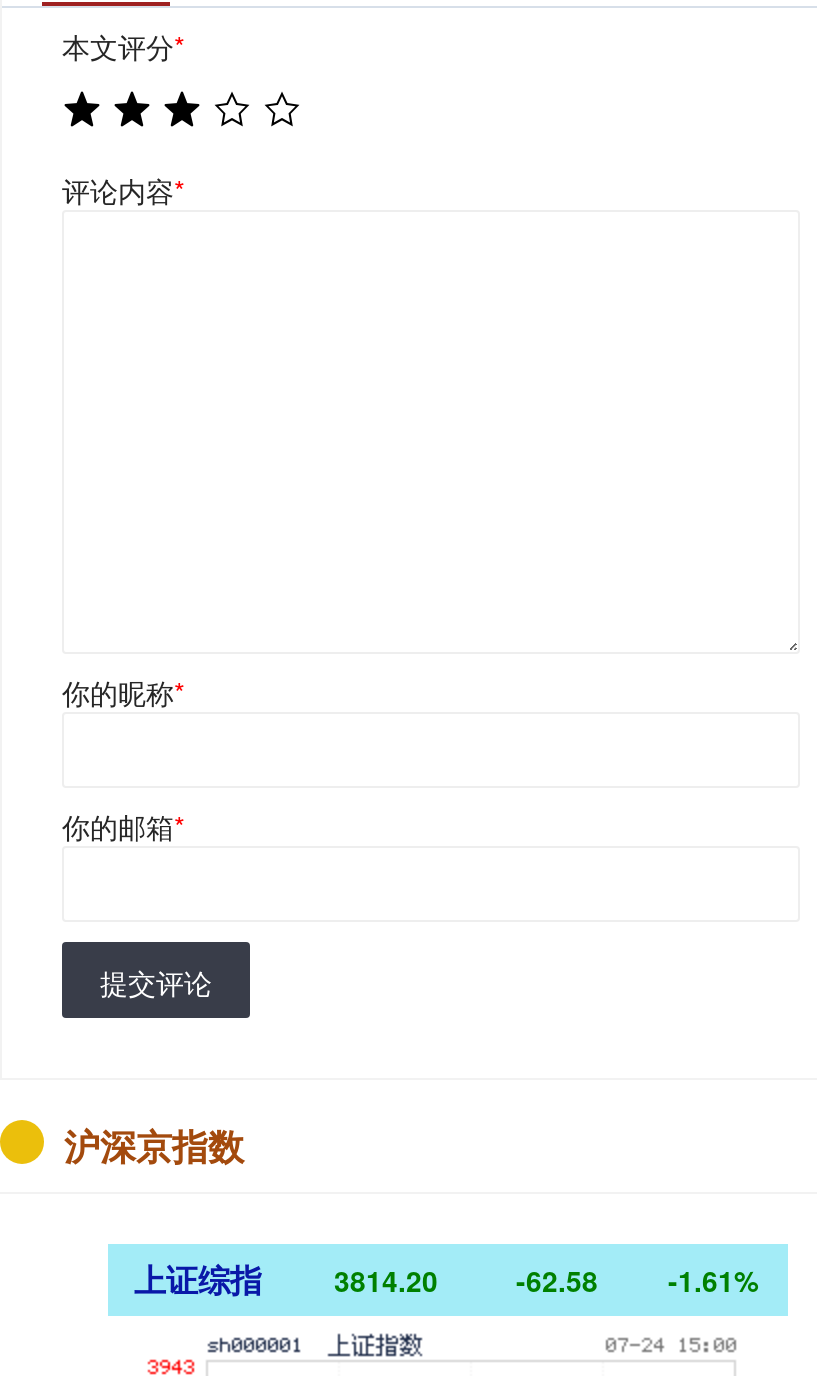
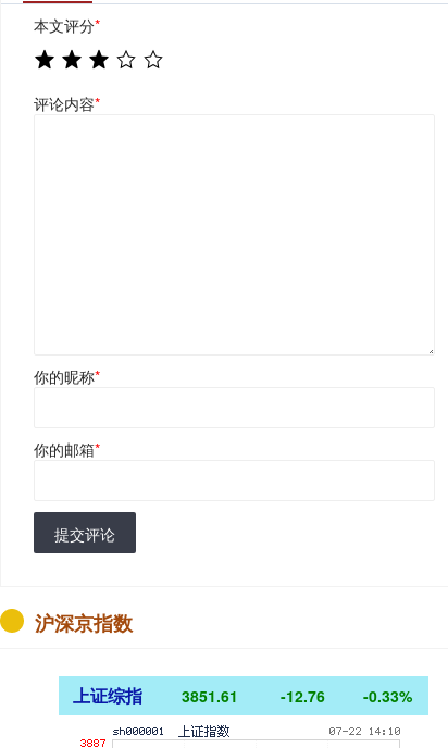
- 3814.20
+ 3851.61

- -62.58
+ -12.76

- -1.61%
+ -0.33%
